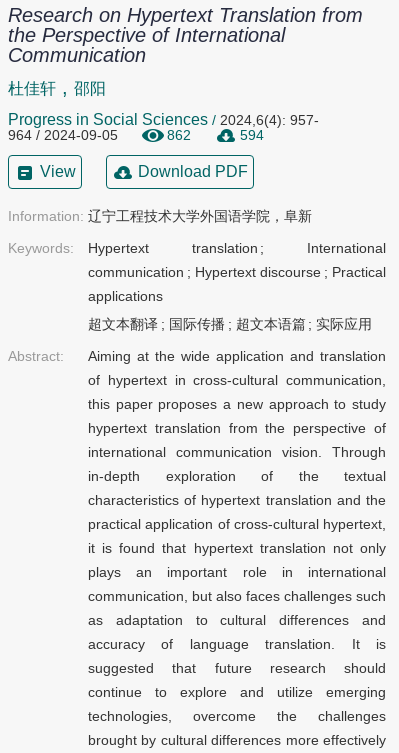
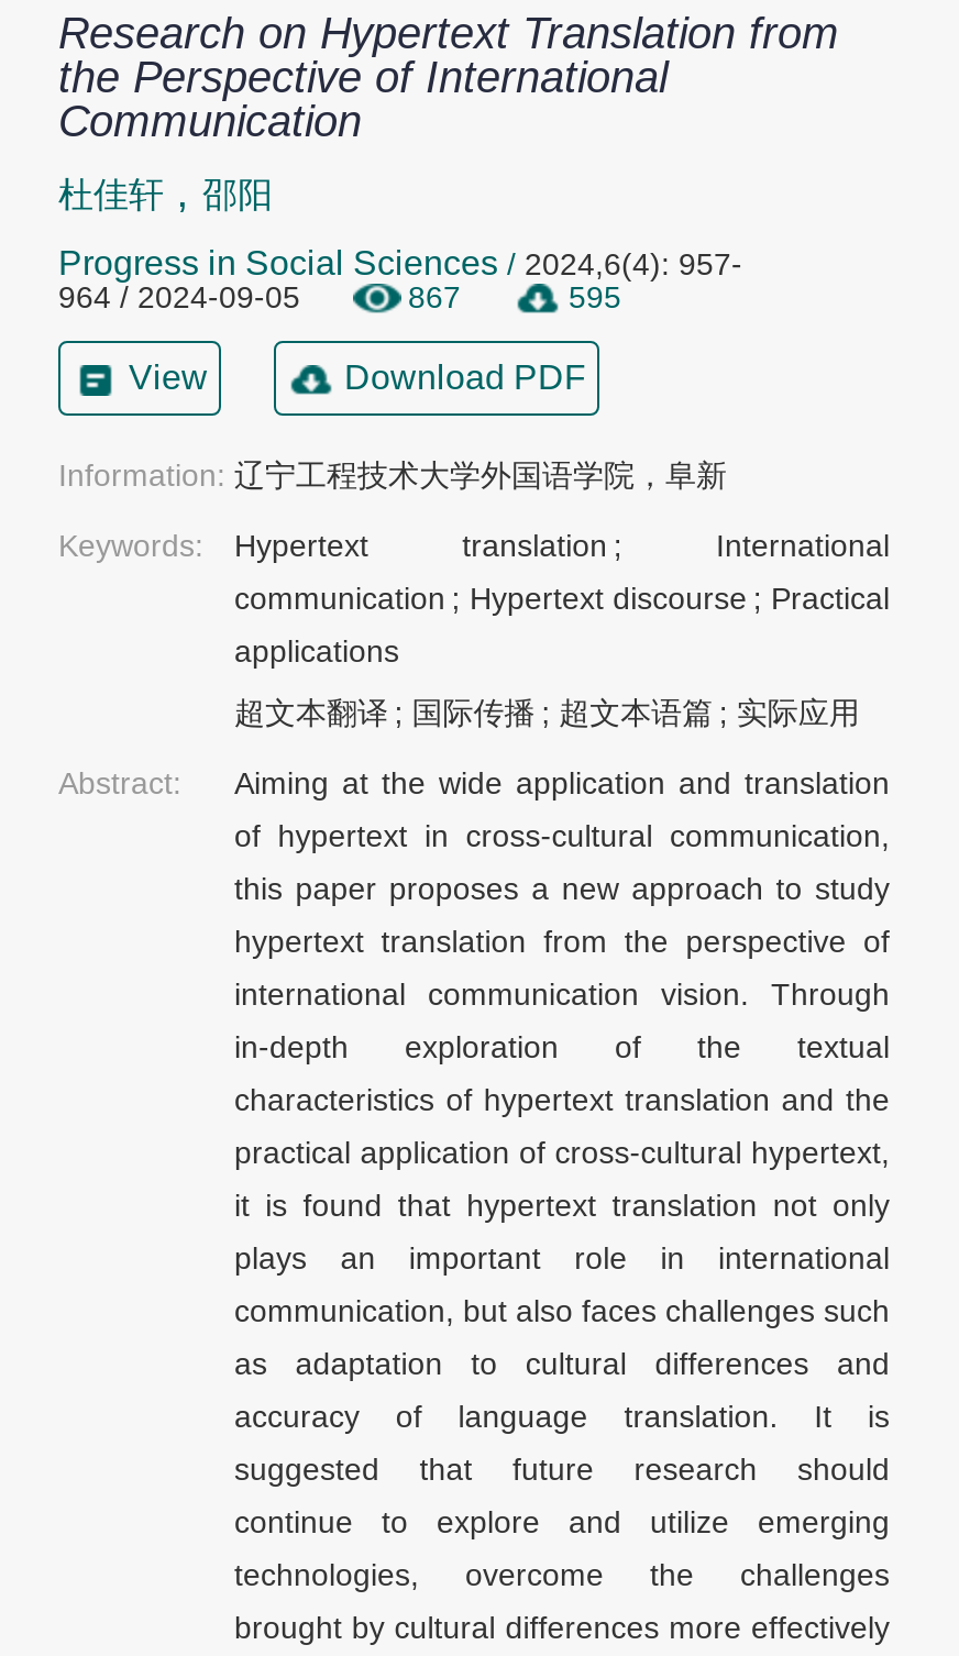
- 862
+ 867

- 594
+ 595
